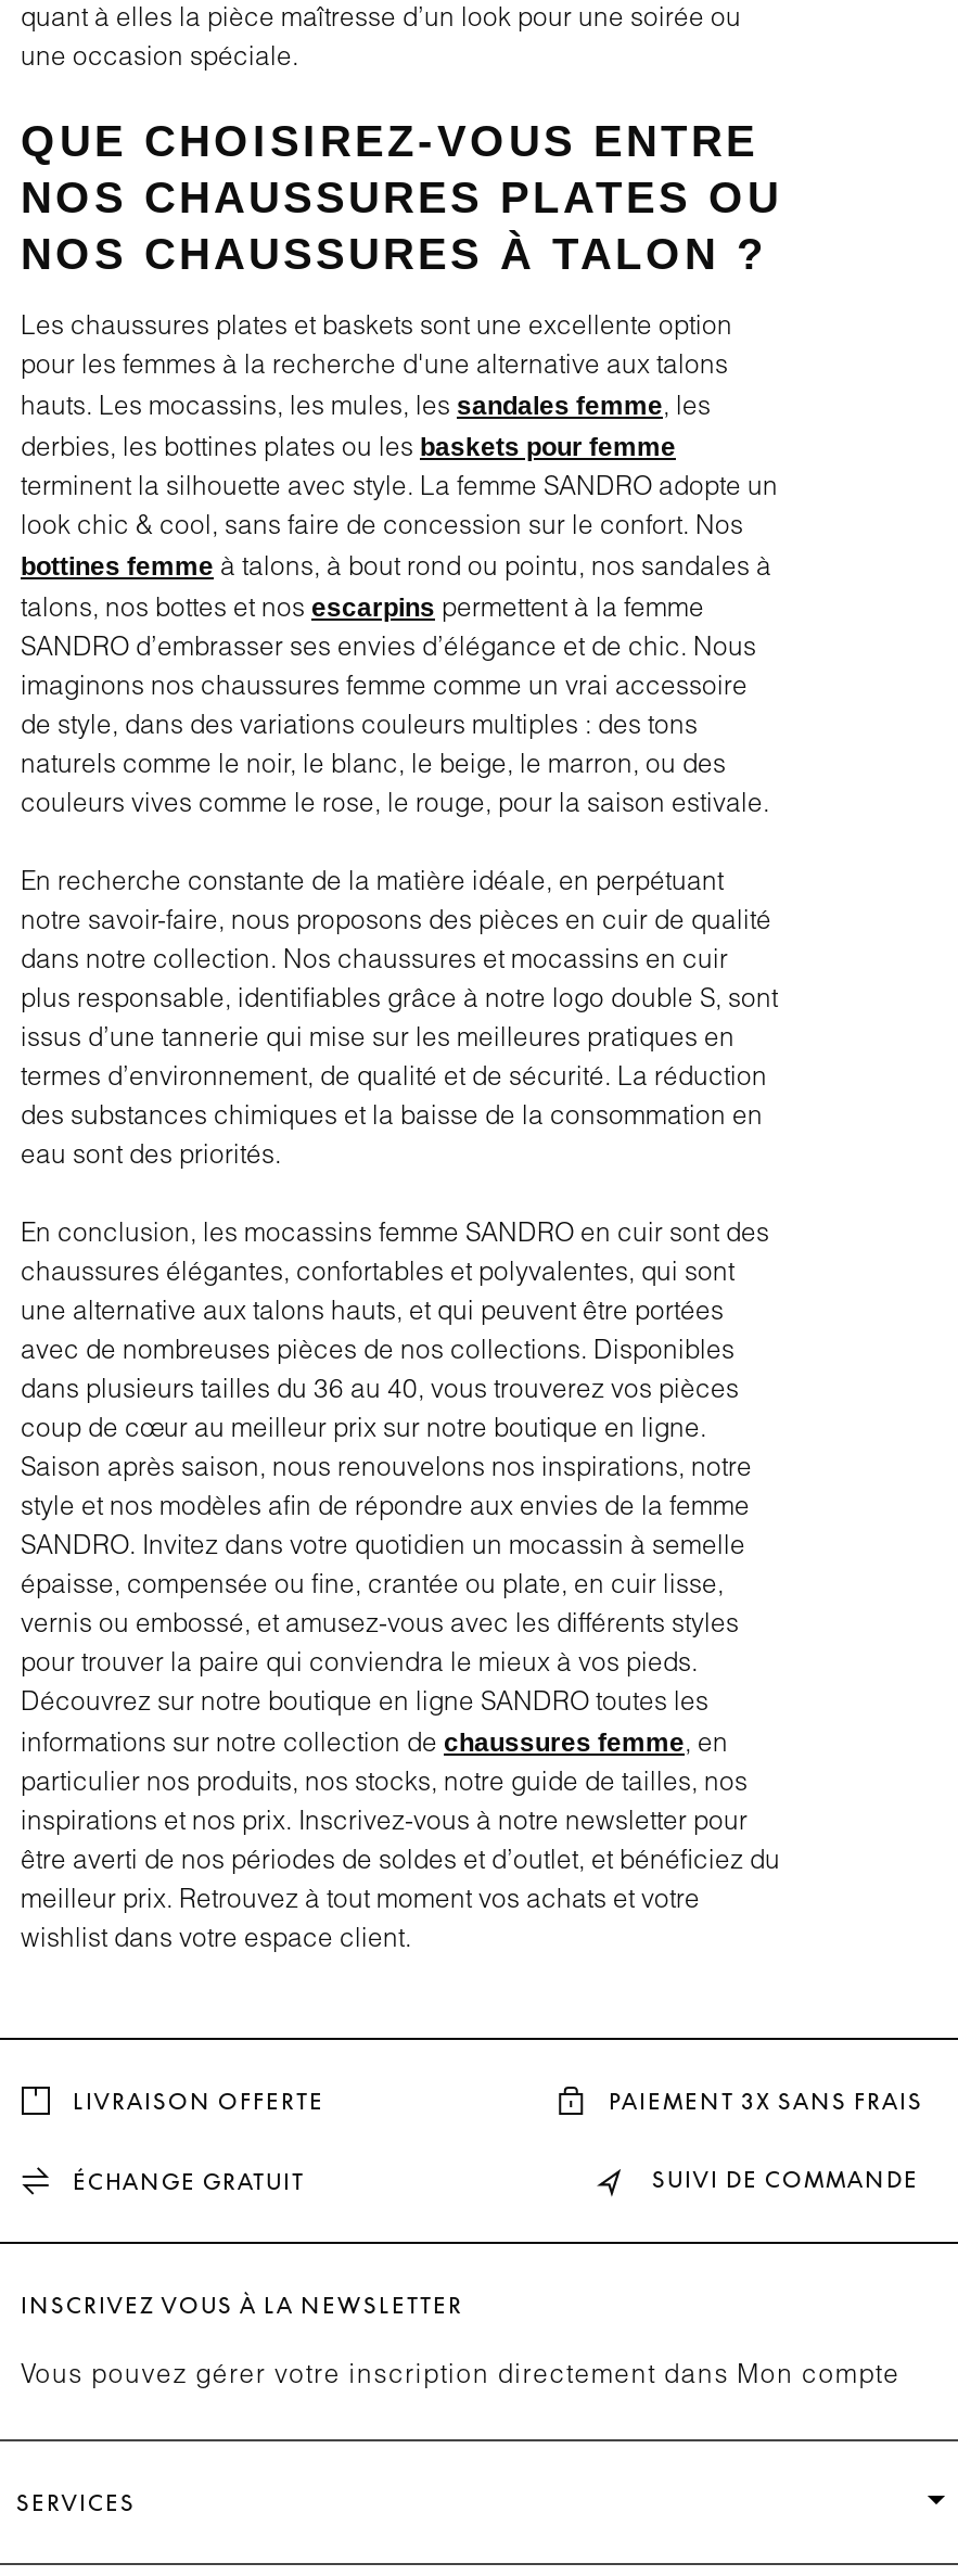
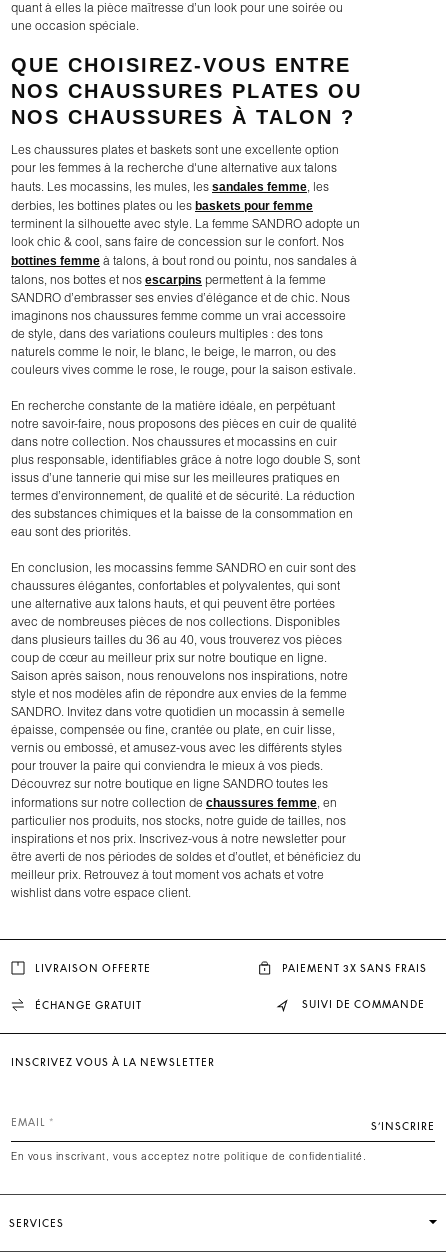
- Vous pouvez gérer votre inscription directement dans Mon compte
+ EMAIL
+ S’INSCRIRE
+ En vous inscrivant, vous acceptez notre politique de confidentialité.
